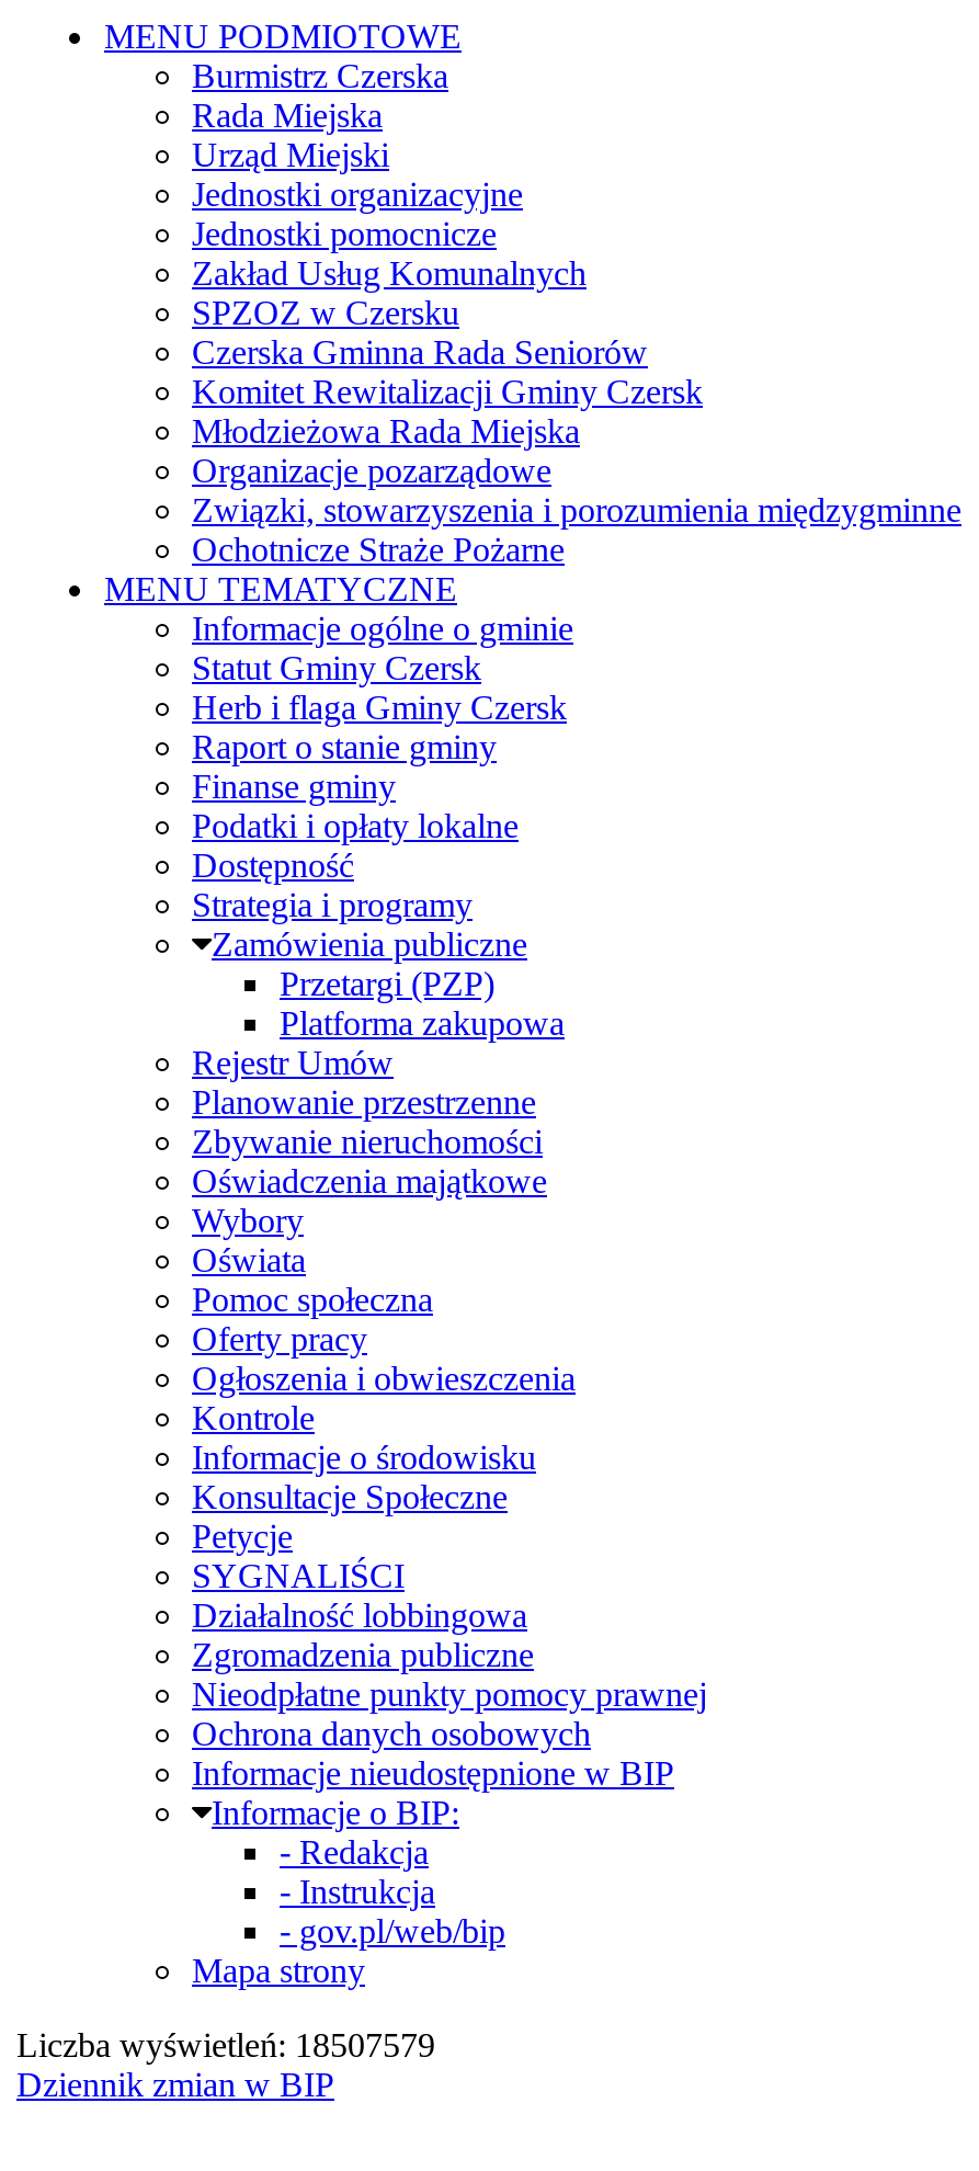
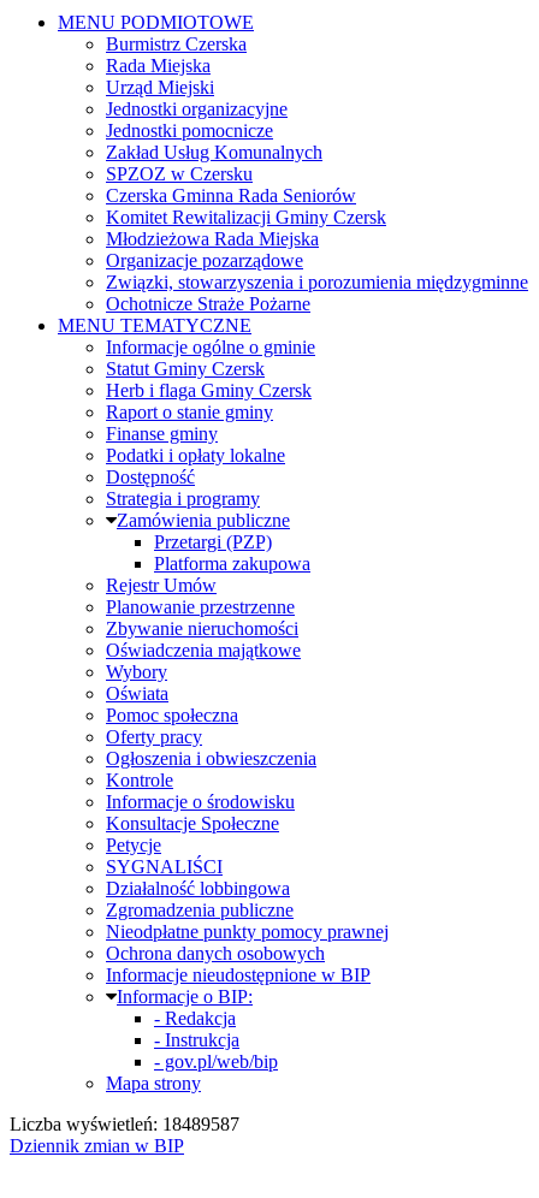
- Liczba wyświetleń: 18507579
+ Liczba wyświetleń: 18489587
